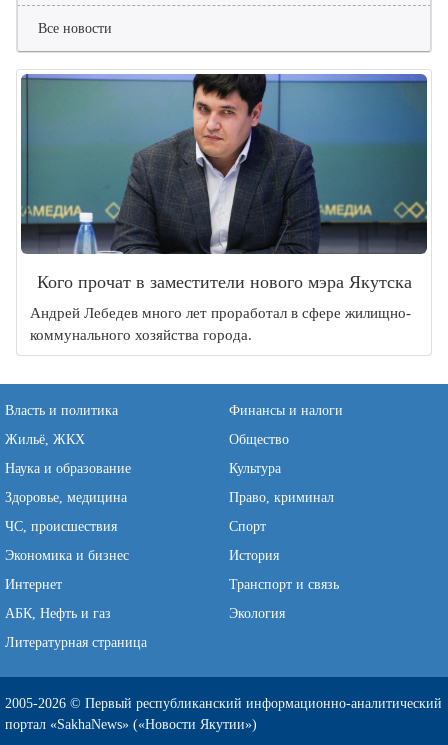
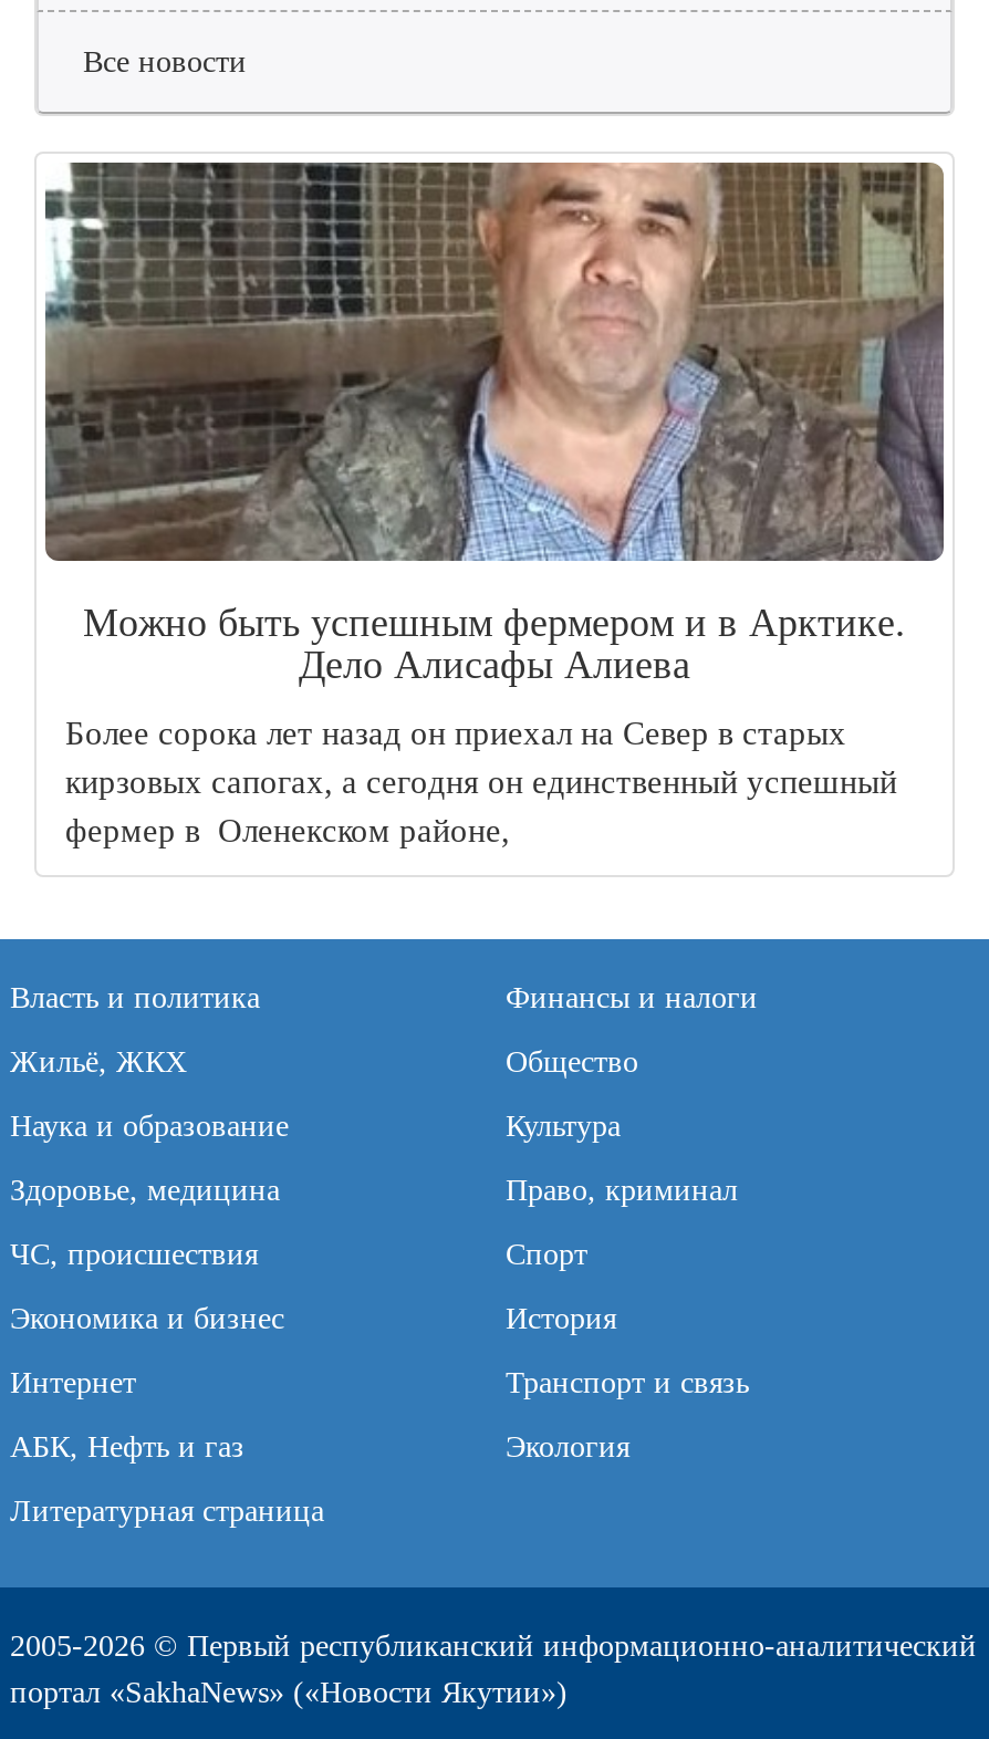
- [image]
- Кого прочат в заместители нового мэра Якутска
+ [image]
+ Можно быть успешным фермером и в Арктике.
+ Дело Алисафы Алиева

- Андрей Лебедев много лет проработал в сфере жилищно-
- коммунального хозяйства города.
+ Более сорока лет назад он приехал на Север в старых
+ кирзовых сапогах, а сегодня он единственный успешный
+ фермер в Оленекском районе,
